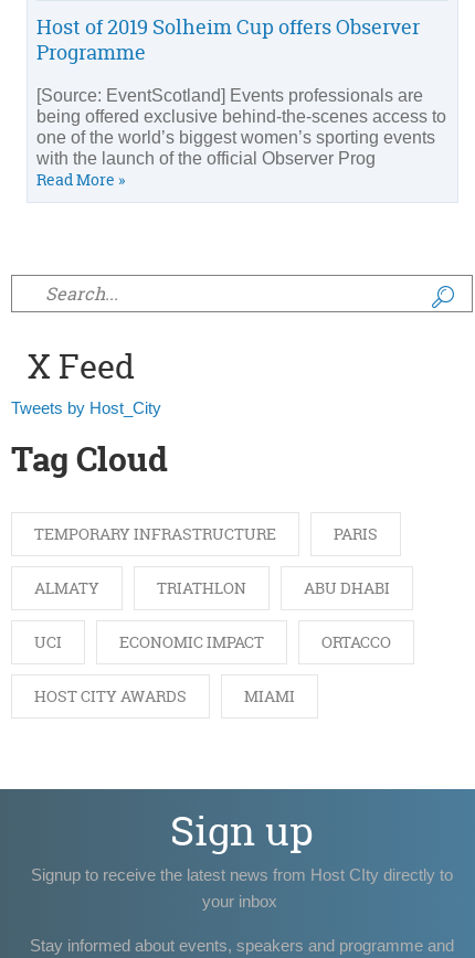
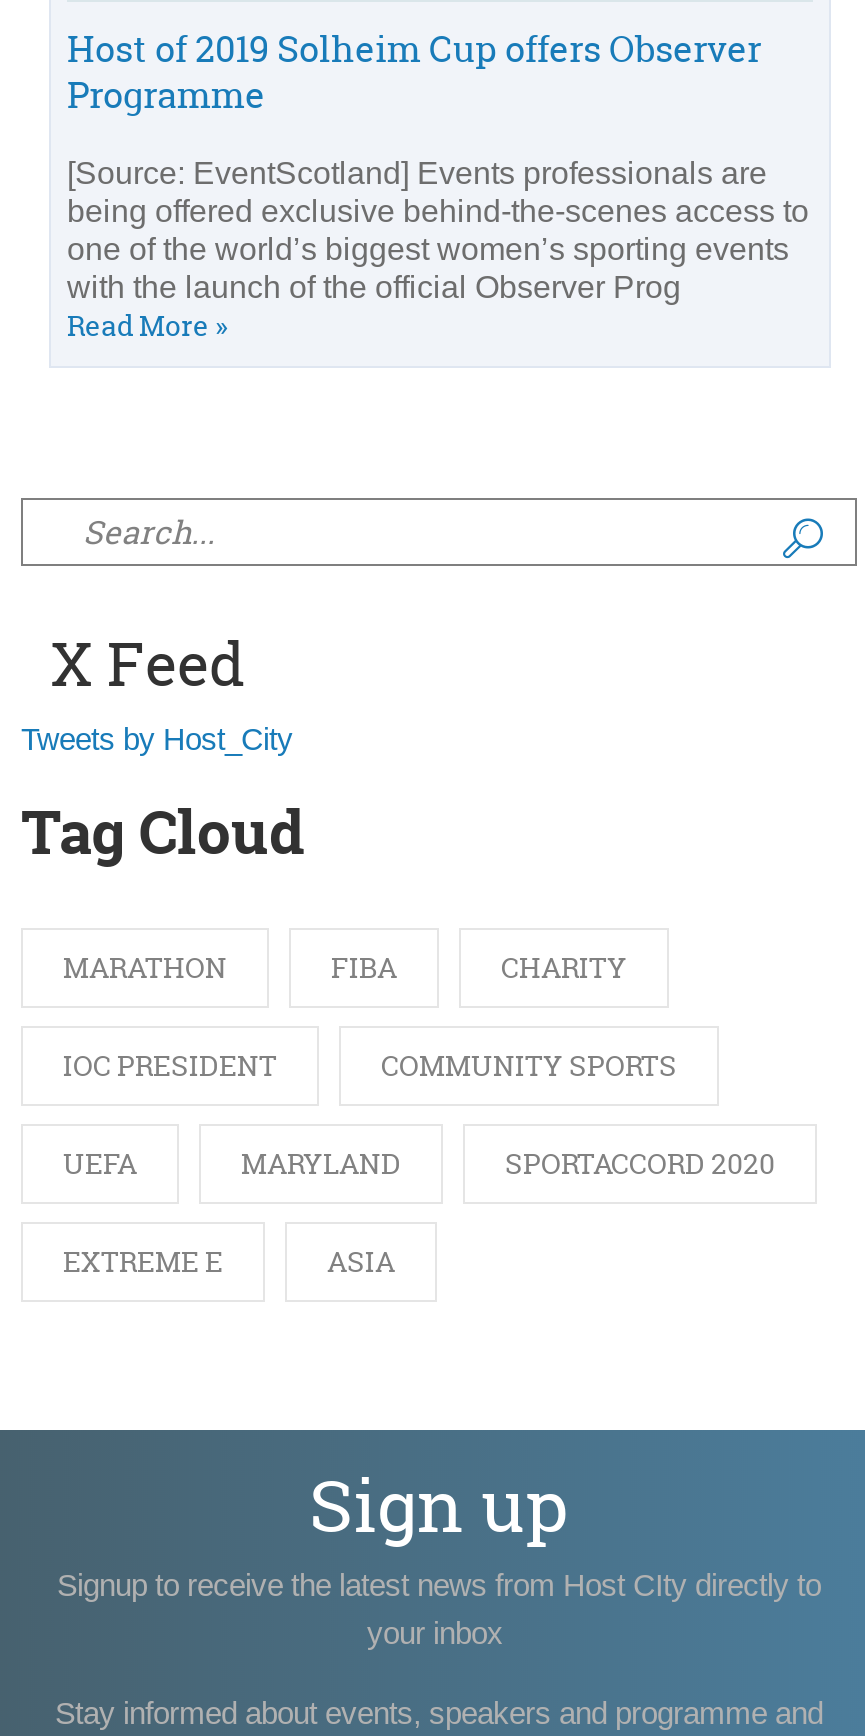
- TEMPORARY INFRASTRUCTURE
- PARIS
+ MARATHON
+ FIBA
+ CHARITY

- ALMATY
- TRIATHLON
- ABU DHABI
+ IOC PRESIDENT
+ COMMUNITY SPORTS

- UCI
- ECONOMIC IMPACT
- ORTACCO
+ UEFA
+ MARYLAND
+ SPORTACCORD 2020

- HOST CITY AWARDS
- MIAMI
+ EXTREME E
+ ASIA
